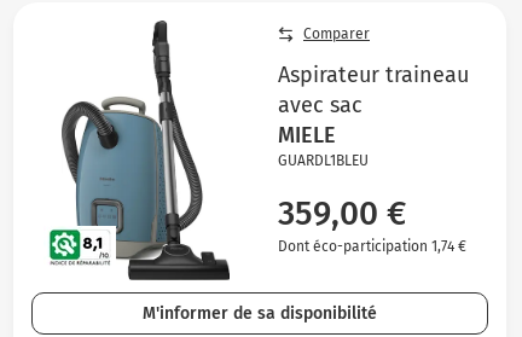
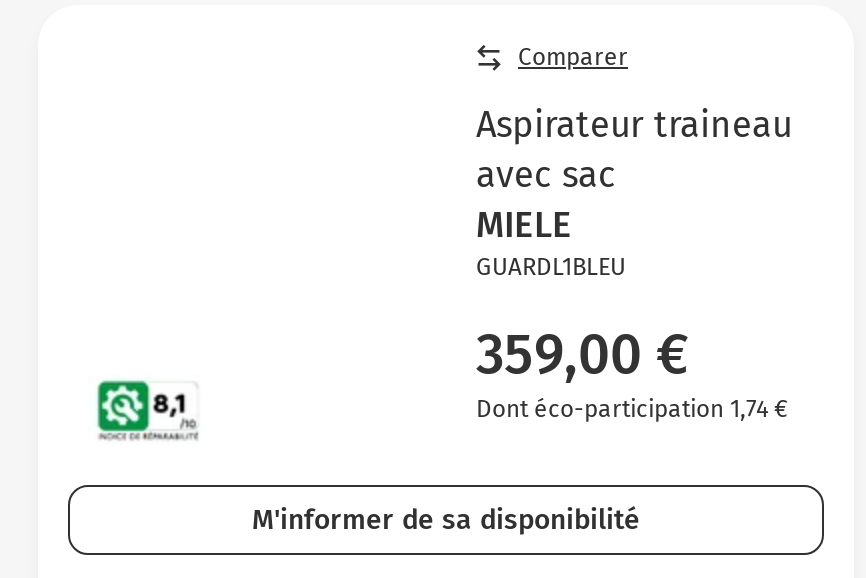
- [image]
